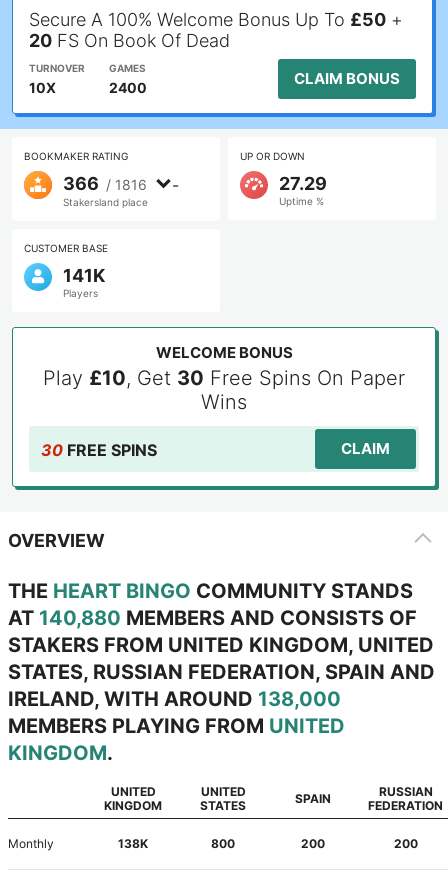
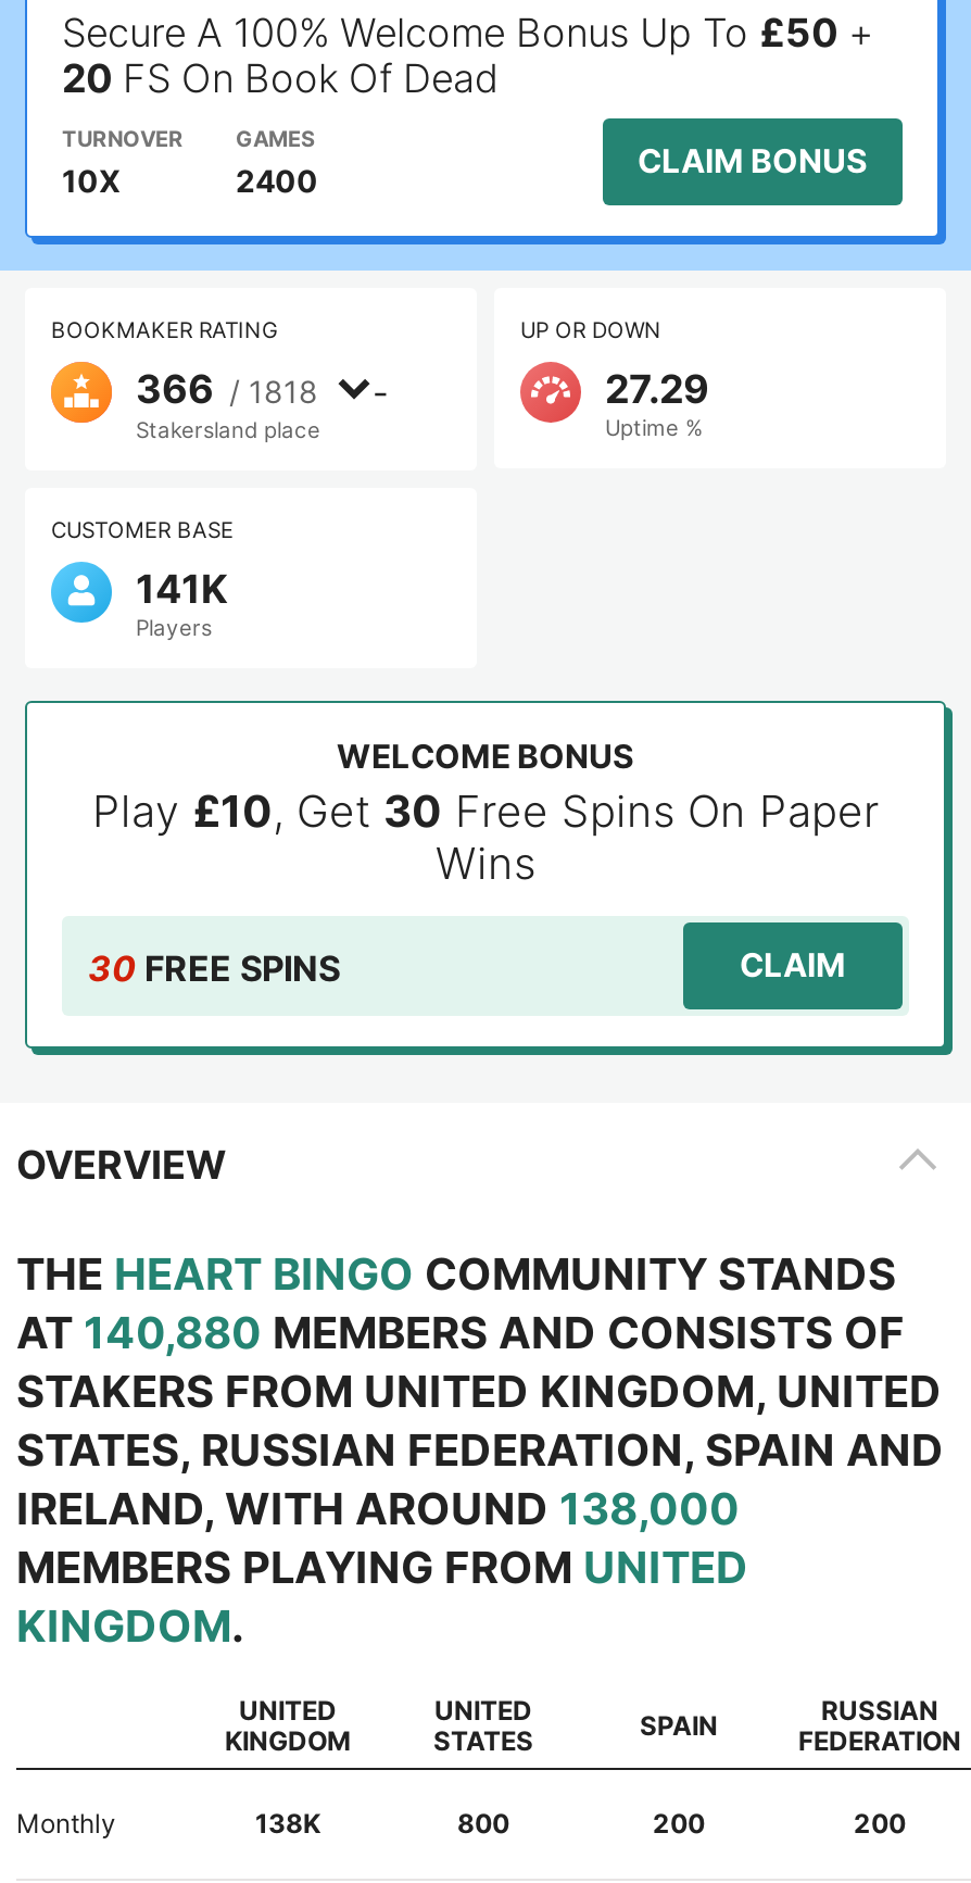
- 366 / 1816
+ 366 / 1818
